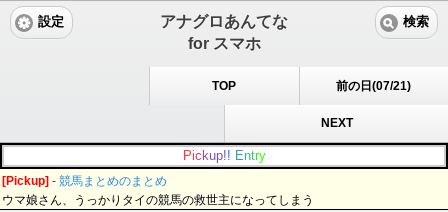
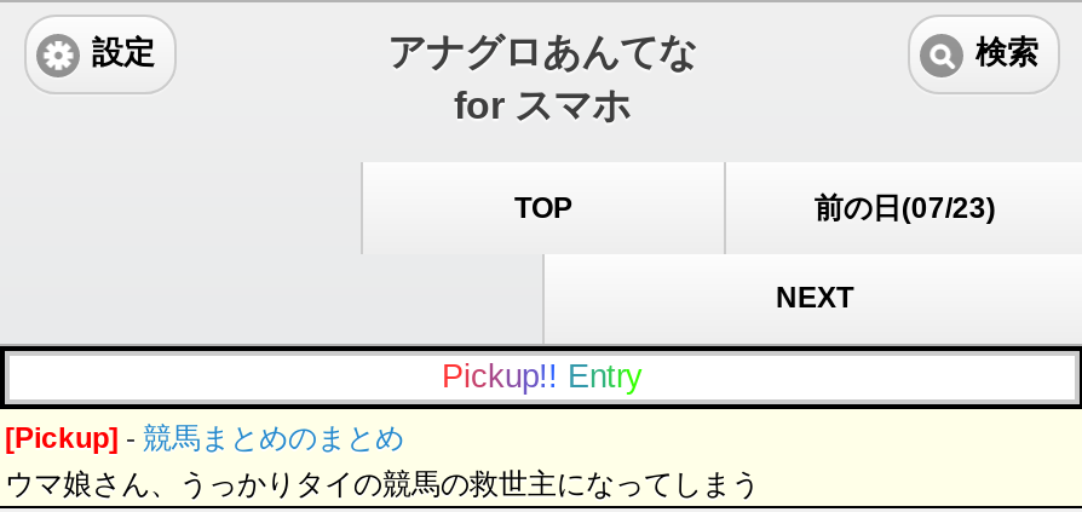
- 前の日(07/21)
+ 前の日(07/23)
